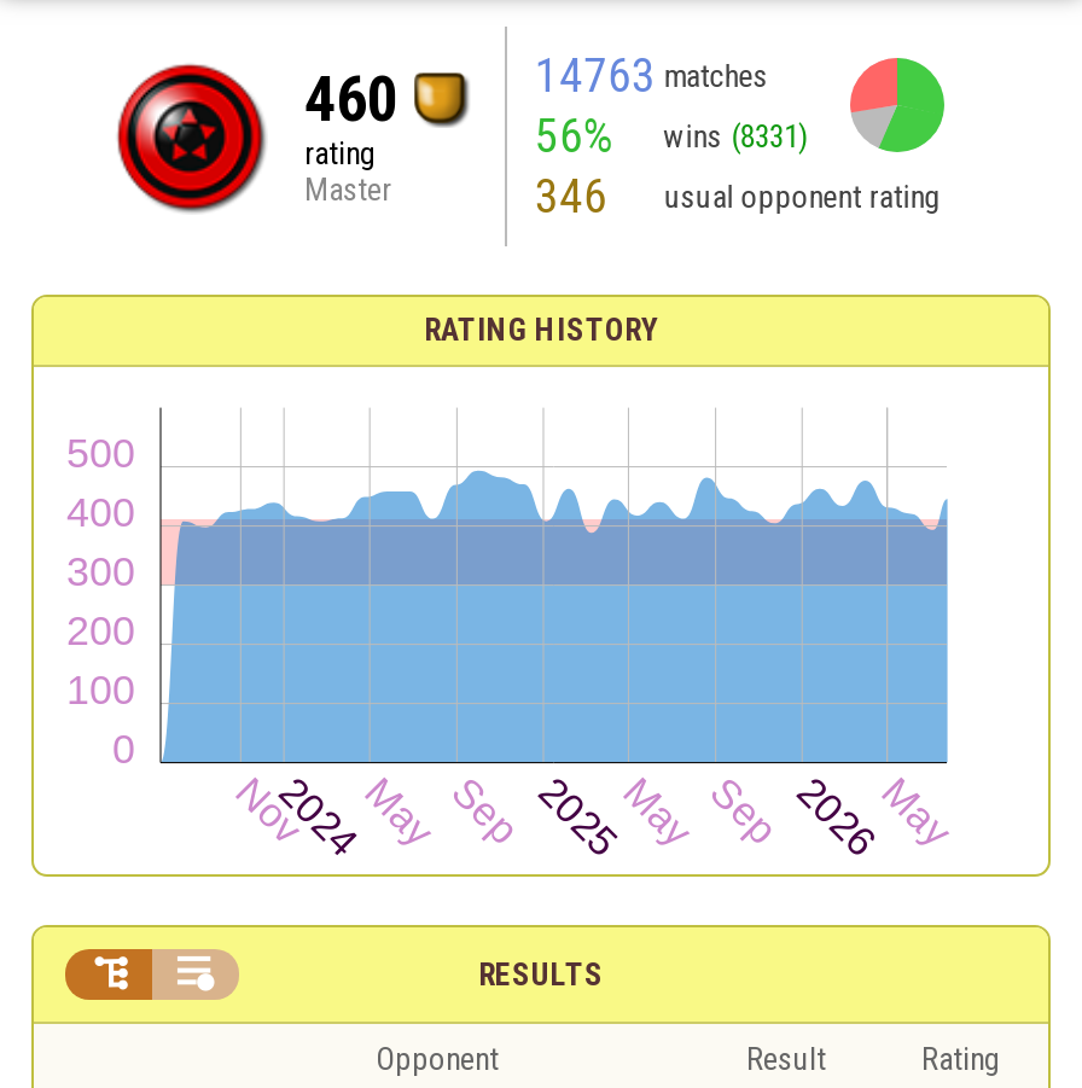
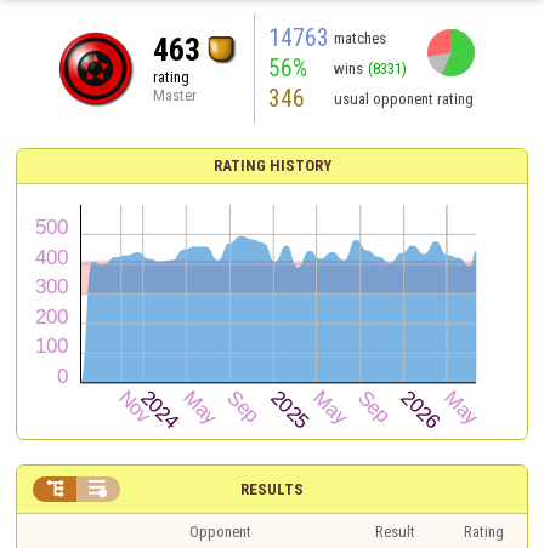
- 460
+ 463
